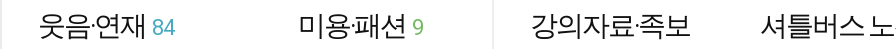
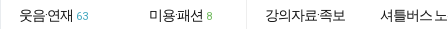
- 웃음·연재 84
+ 웃음·연재 63

- 미용·패션 9
+ 미용·패션 8
